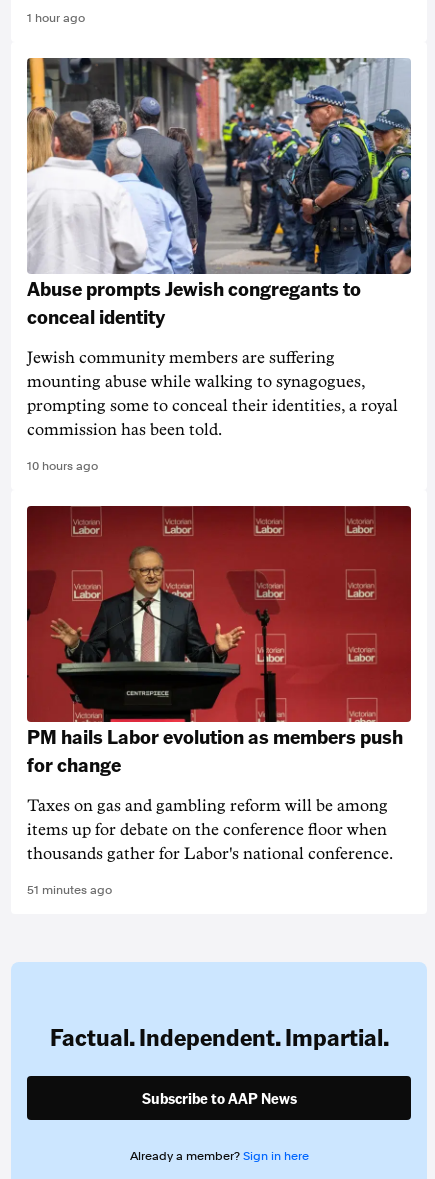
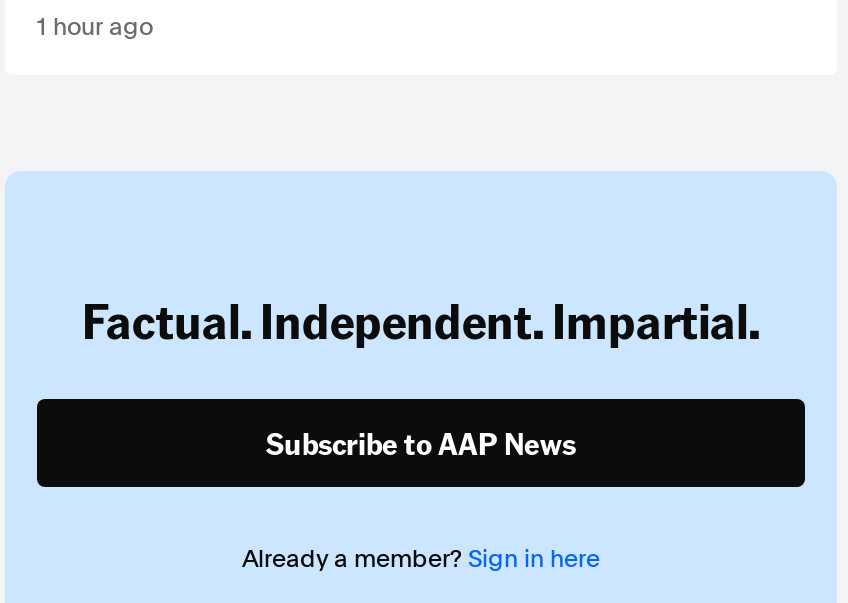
- [image]
- Abuse prompts Jewish congregants to
- conceal identity
- Jewish community members are suffering
- mounting abuse while walking to synagogues,
- prompting some to conceal their identities, a royal
- commission has been told.
- 10 hours ago

- [image]
- PM hails Labor evolution as members push
- for change
- Taxes on gas and gambling reform will be among
- items up for debate on the conference floor when
- thousands gather for Labor's national conference.
- 51 minutes ago
